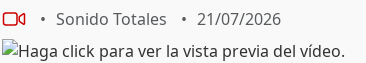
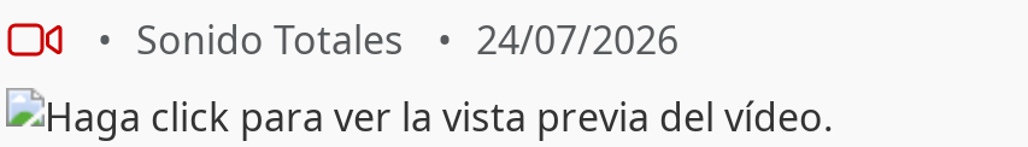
- Sonido Totales 21/07/2026
+ Sonido Totales 24/07/2026
